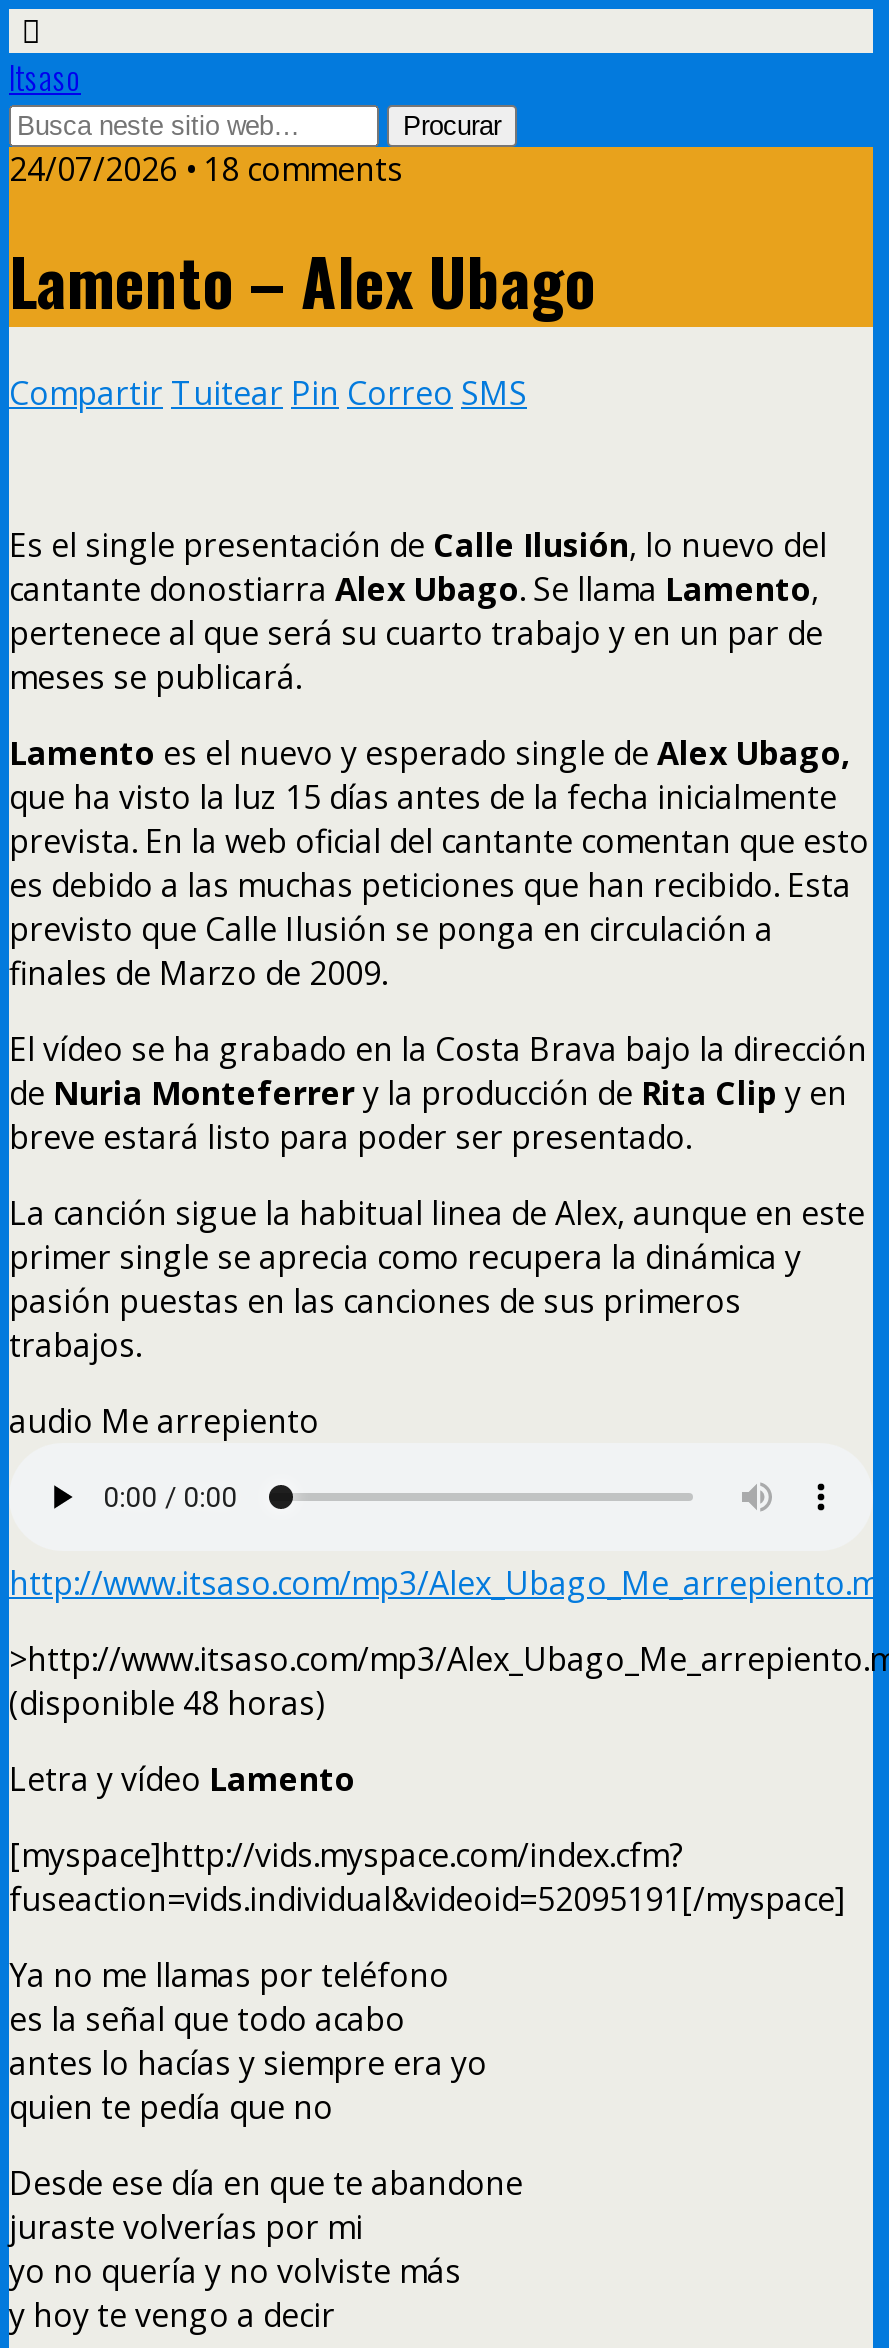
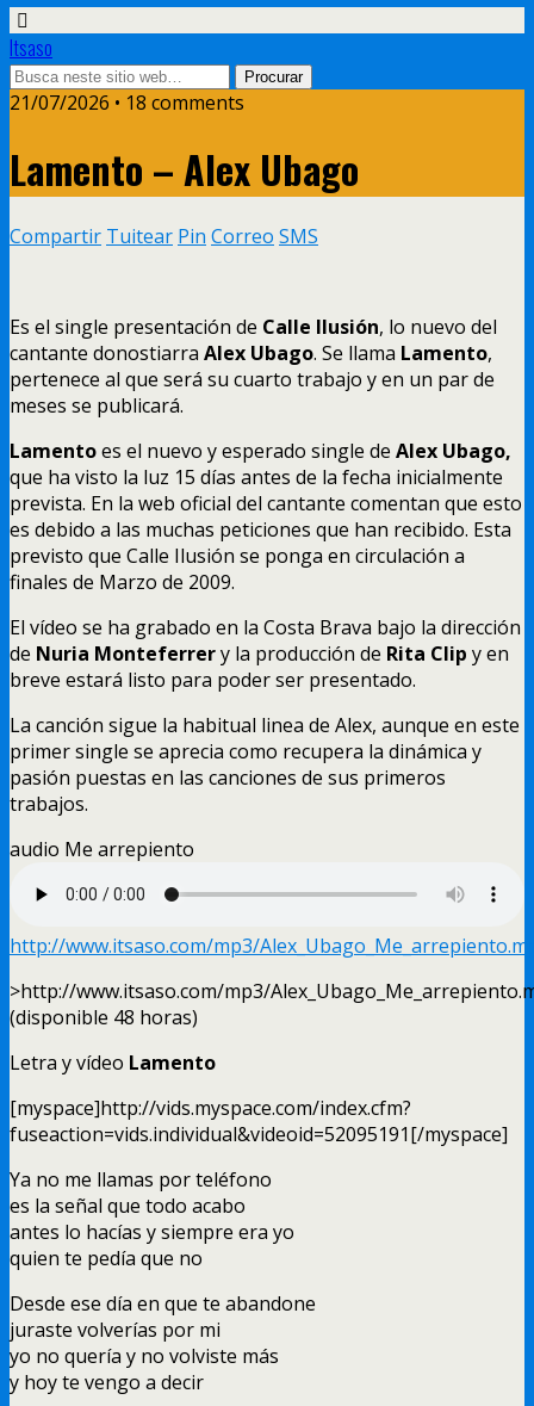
- 24/07/2026 • 18 comments
+ 21/07/2026 • 18 comments
